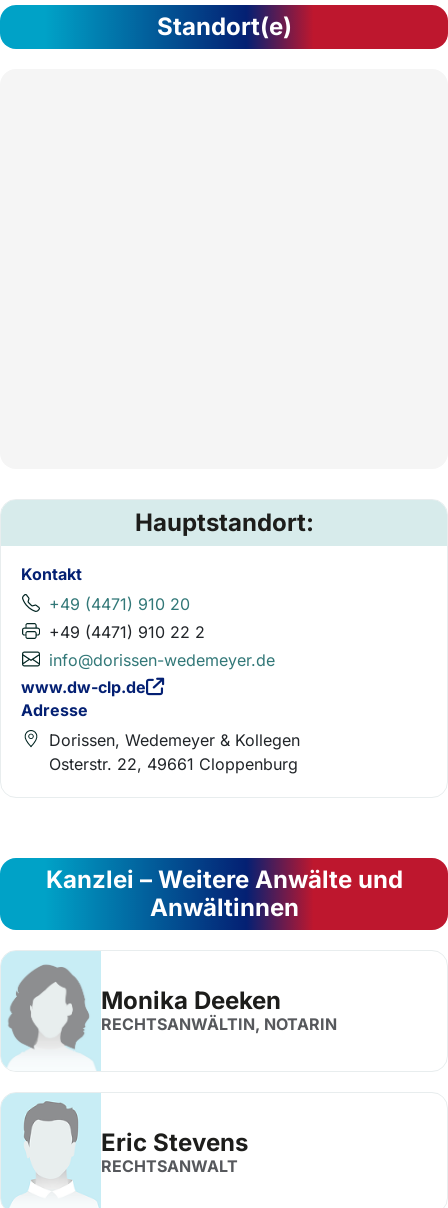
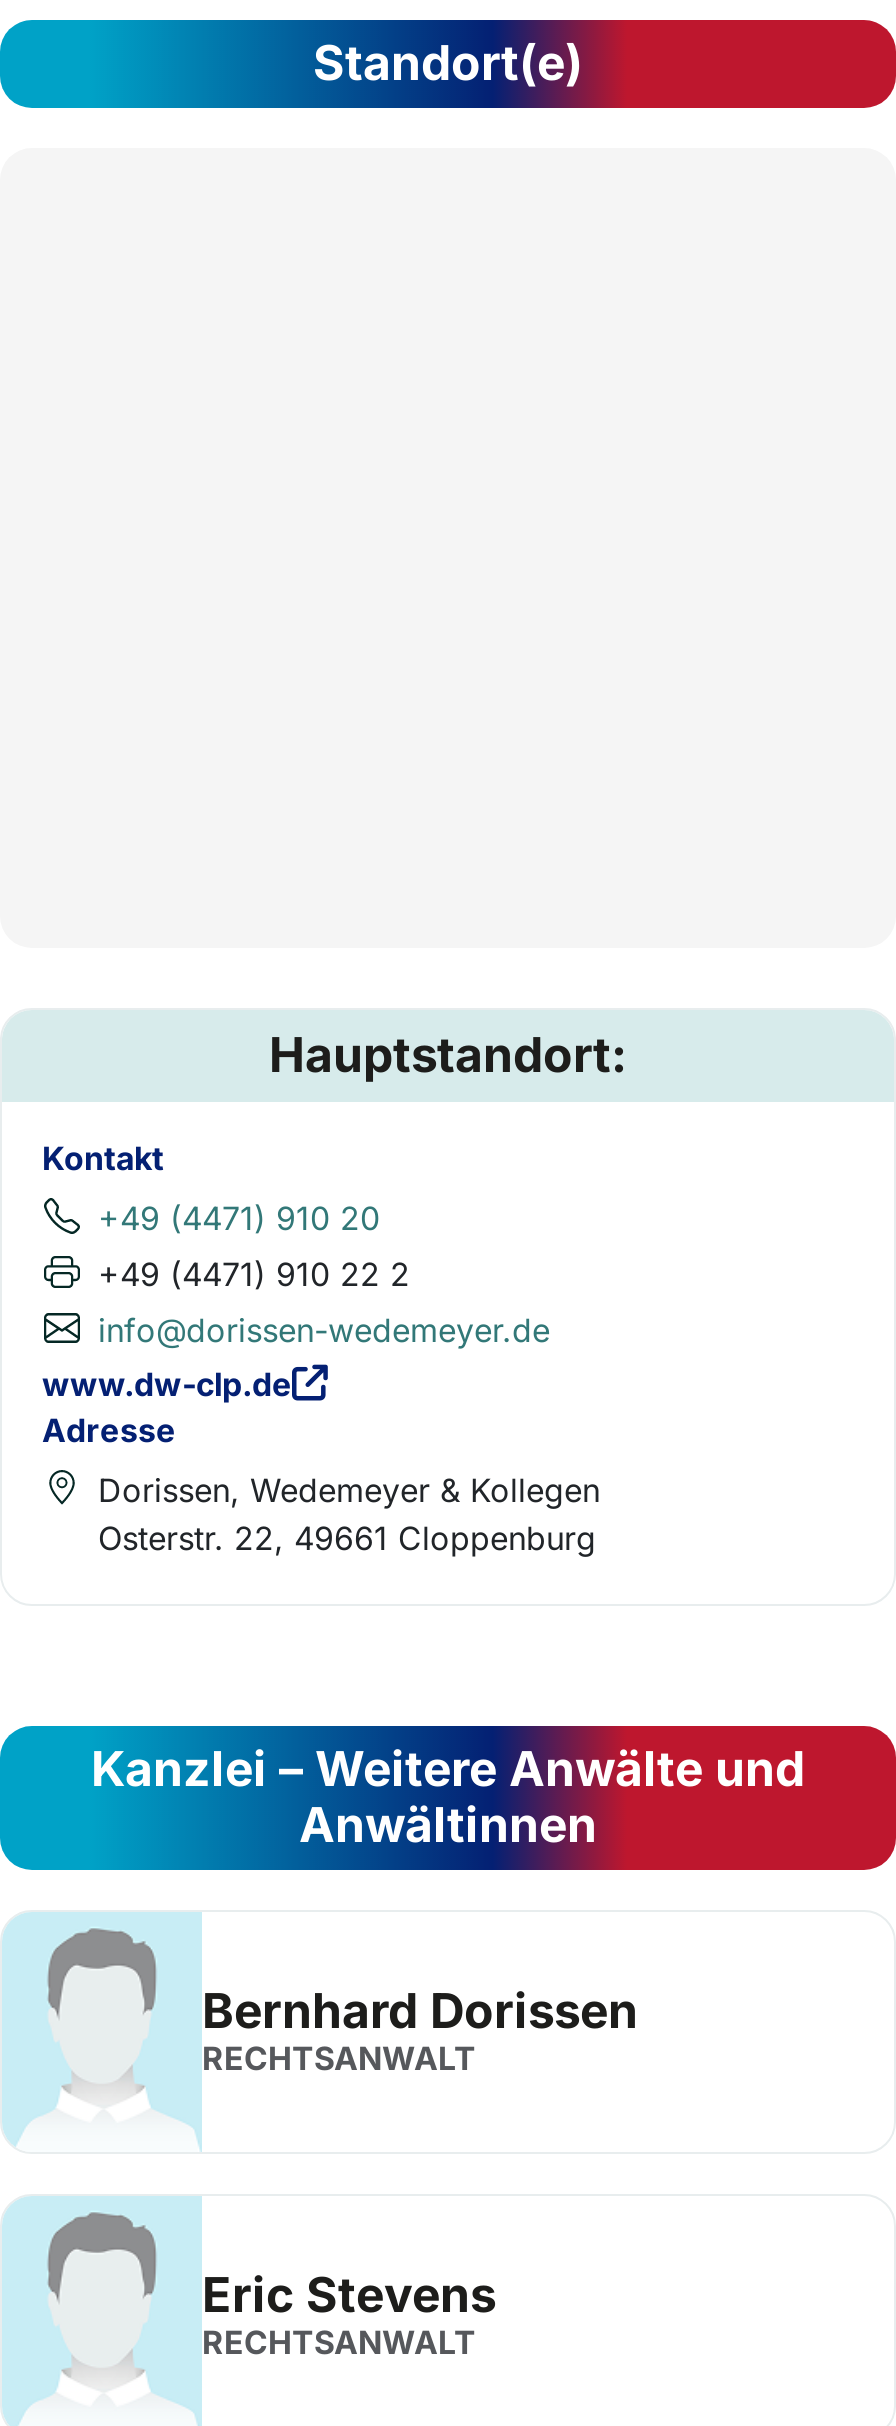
- [image]
- Monika Deeken
- RECHTSANWÄLTIN, NOTARIN
+ [image]
+ Bernhard Dorissen
+ RECHTSANWALT
